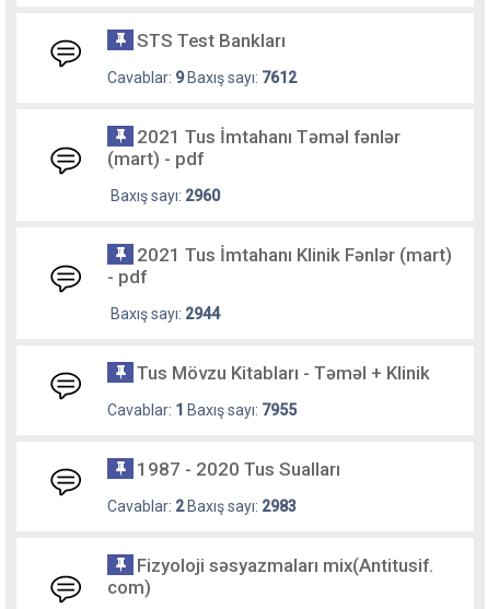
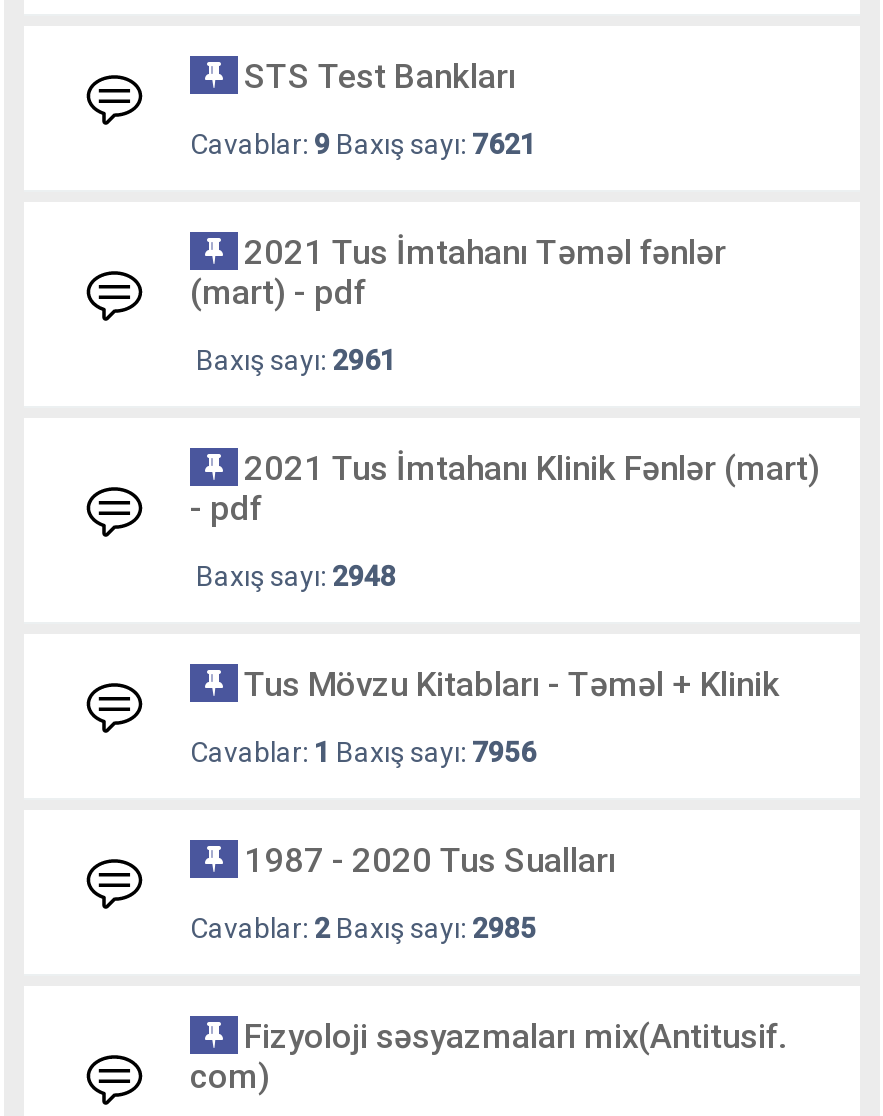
- Cavablar: 9 Baxış sayı: 7612
+ Cavablar: 9 Baxış sayı: 7621

- Baxış sayı: 2960
+ Baxış sayı: 2961

- Baxış sayı: 2944
+ Baxış sayı: 2948

- Cavablar: 1 Baxış sayı: 7955
+ Cavablar: 1 Baxış sayı: 7956

- Cavablar: 2 Baxış sayı: 2983
+ Cavablar: 2 Baxış sayı: 2985
